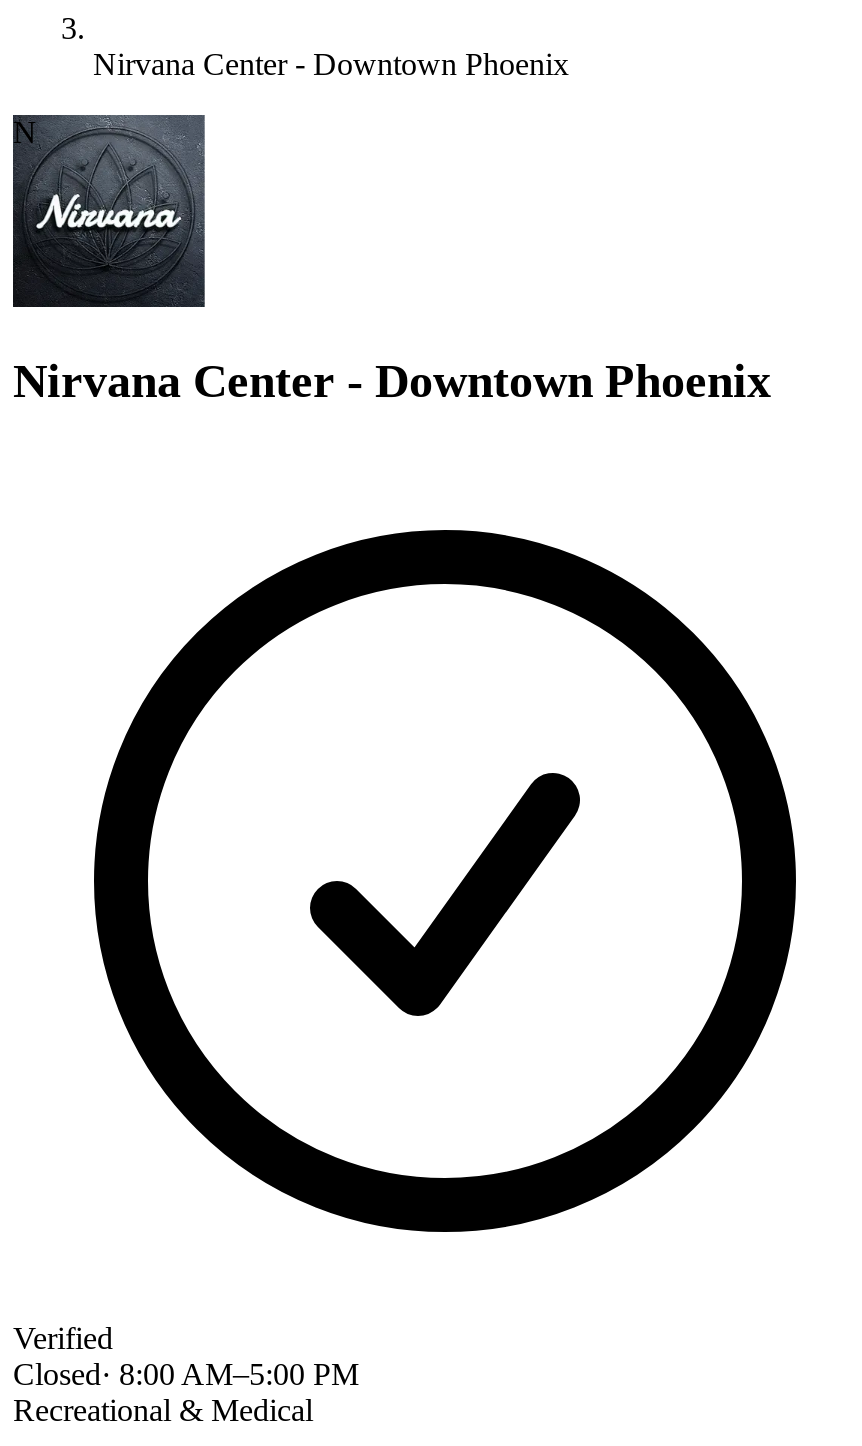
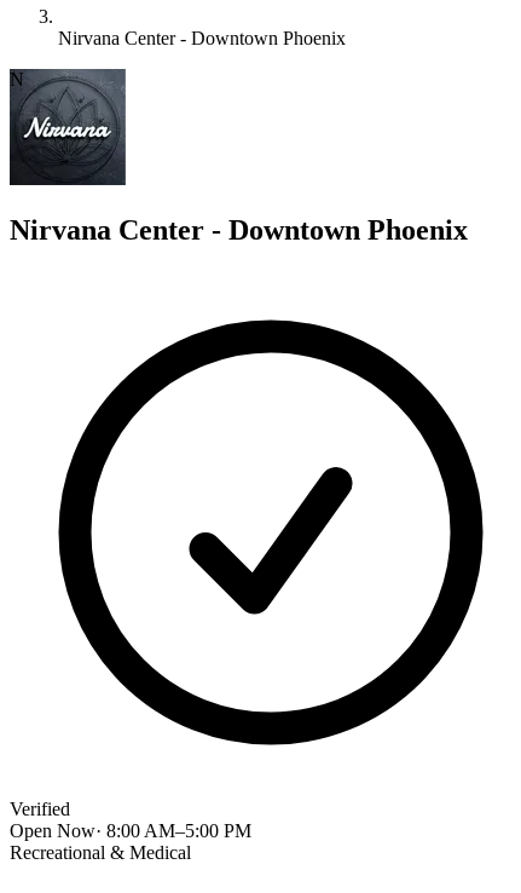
- Closed · 8:00 AM–5:00 PM
+ Open Now · 8:00 AM–5:00 PM
